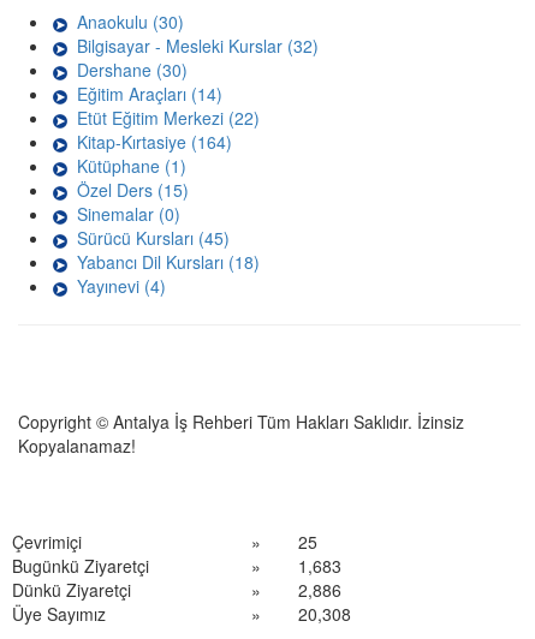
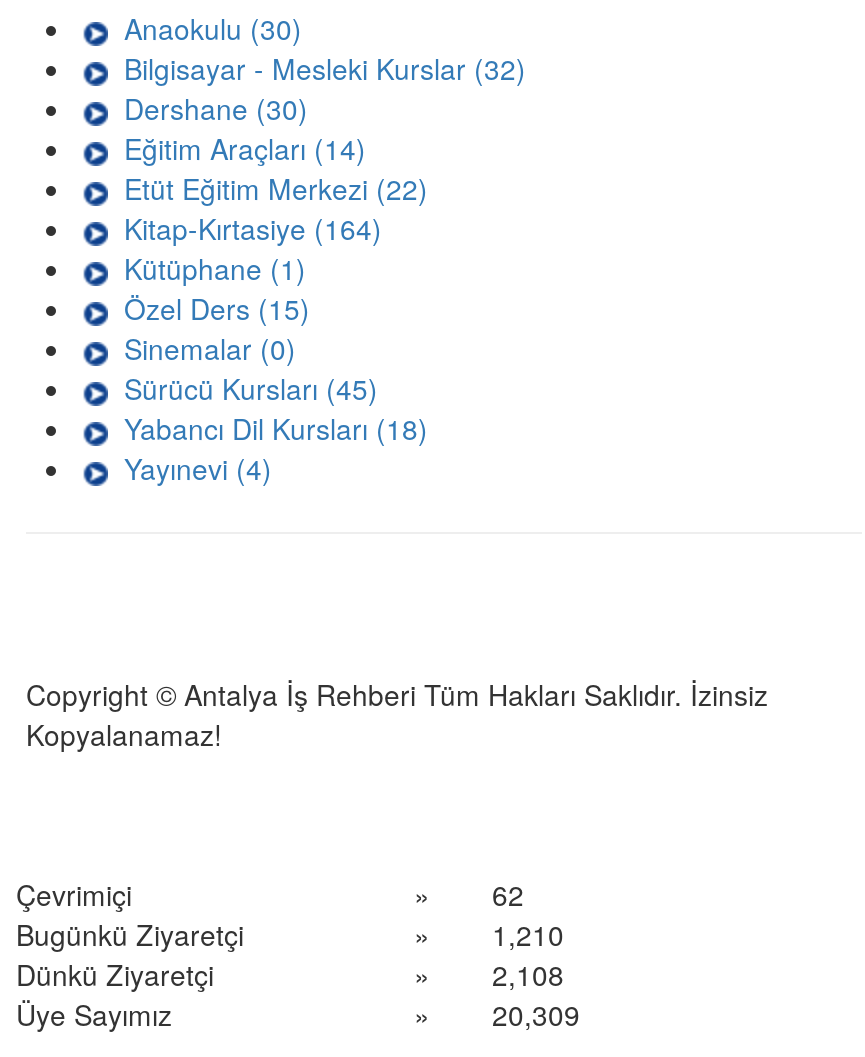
- 25
+ 62

- 1,683
+ 1,210

- 2,886
+ 2,108

- 20,308
+ 20,309
